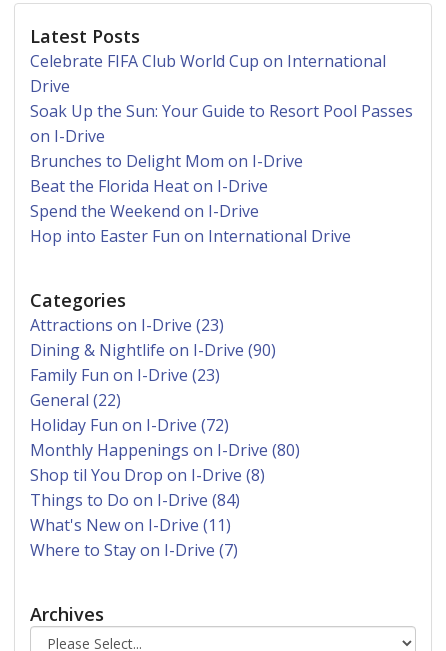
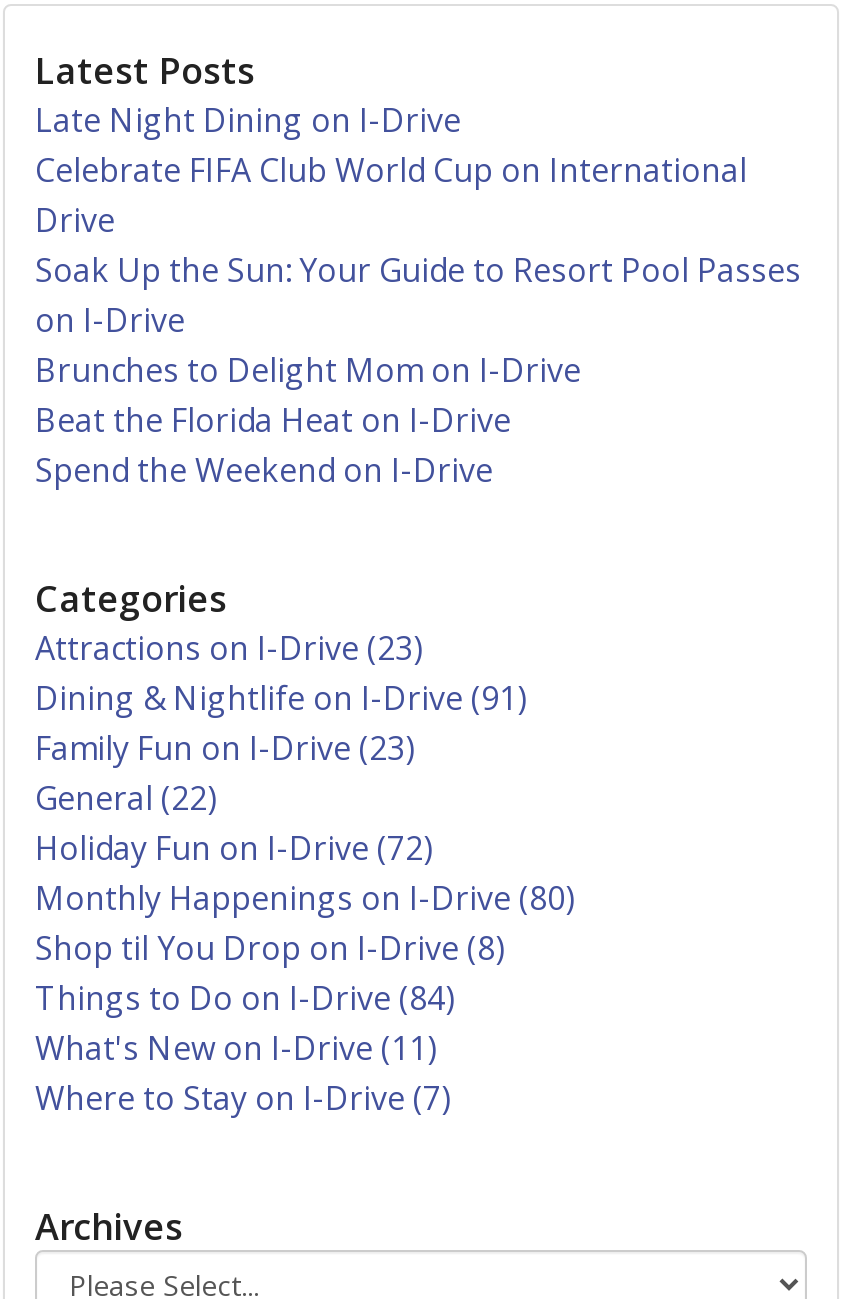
+ Late Night Dining on I-Drive

moved down: Celebrate FIFA Club World Cup on International | Drive | Soak Up the Sun: Your Guide to Resort Pool Passes | on I-Drive | Brunches to Delight Mom on I-Drive | Beat the Florida Heat on I-Drive | Spend the Weekend on I-Drive

- Hop into Easter Fun on International Drive

- Dining & Nightlife on I-Drive (90)
+ Dining & Nightlife on I-Drive (91)
